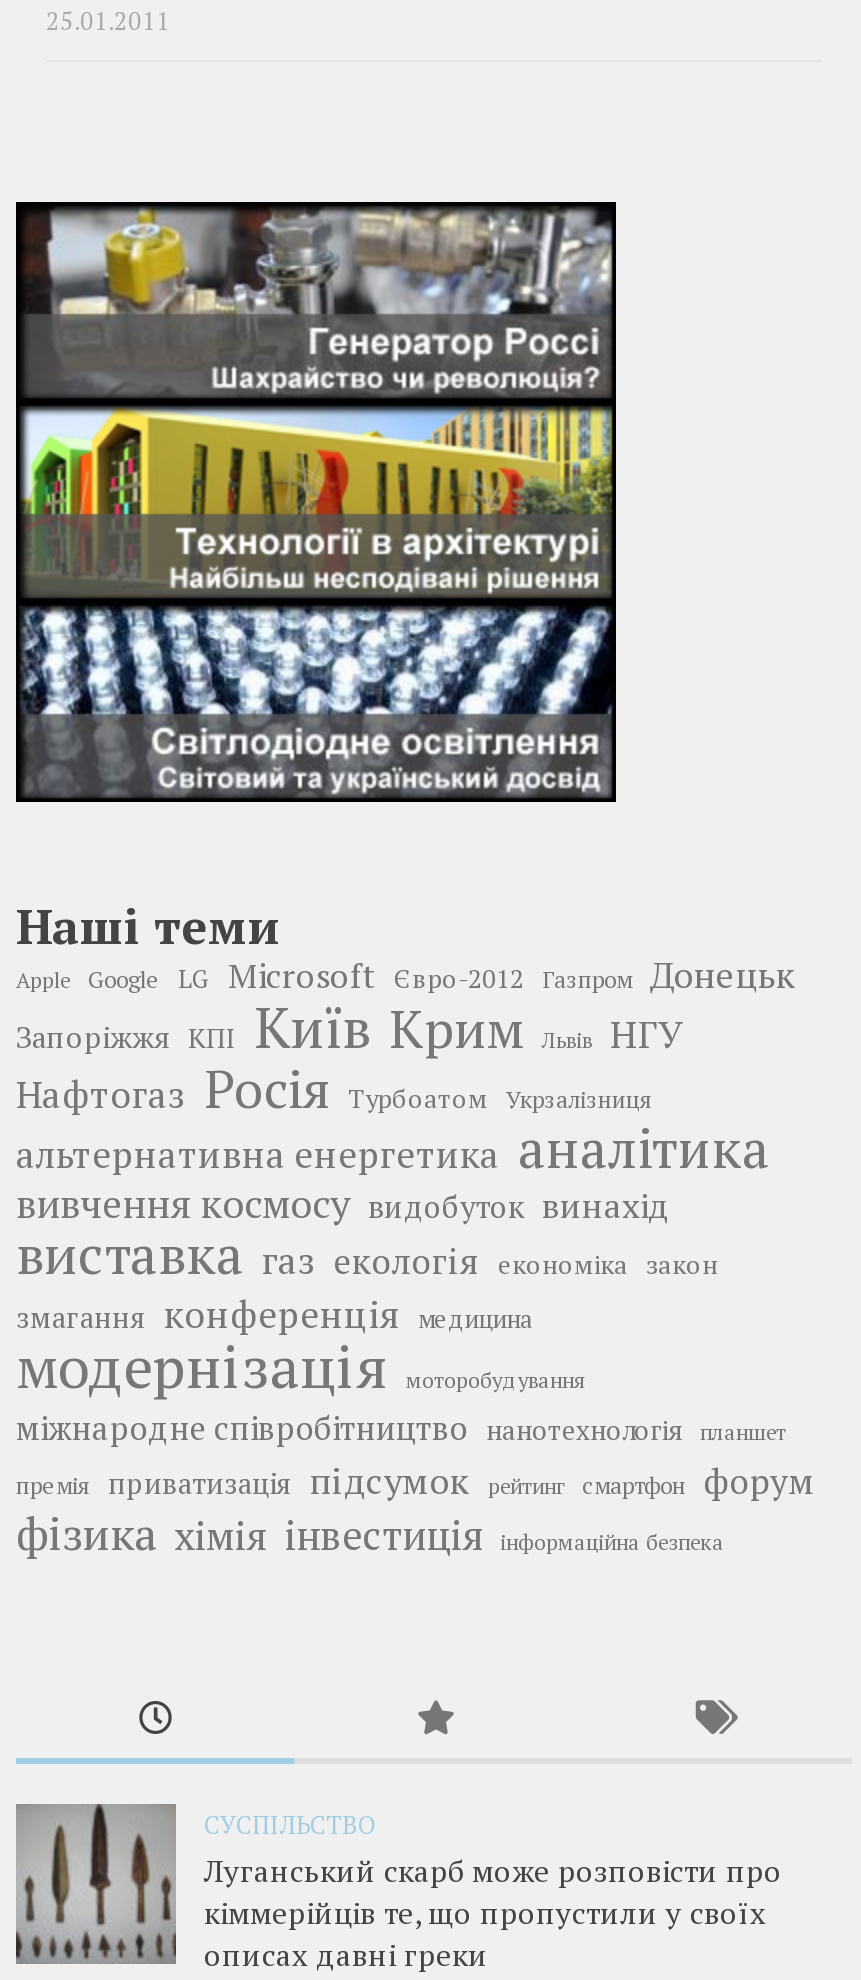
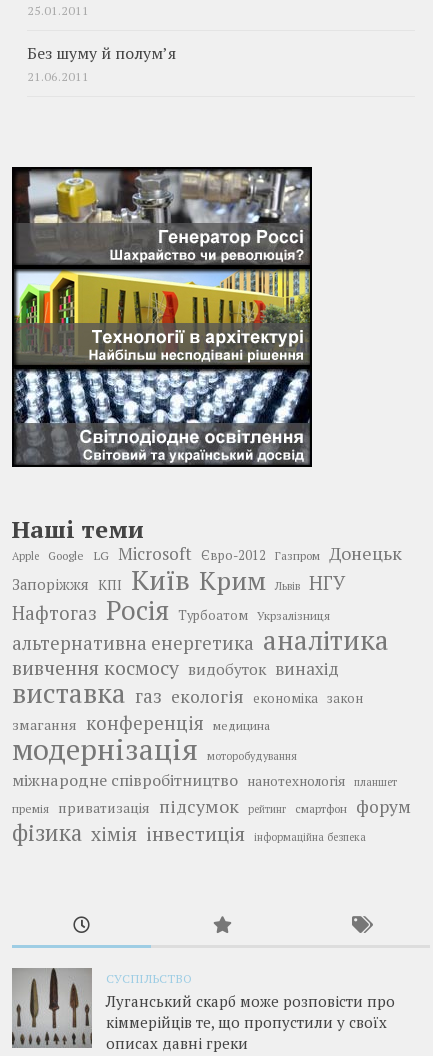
+ Без шуму й полум’я
+ 21.06.2011
